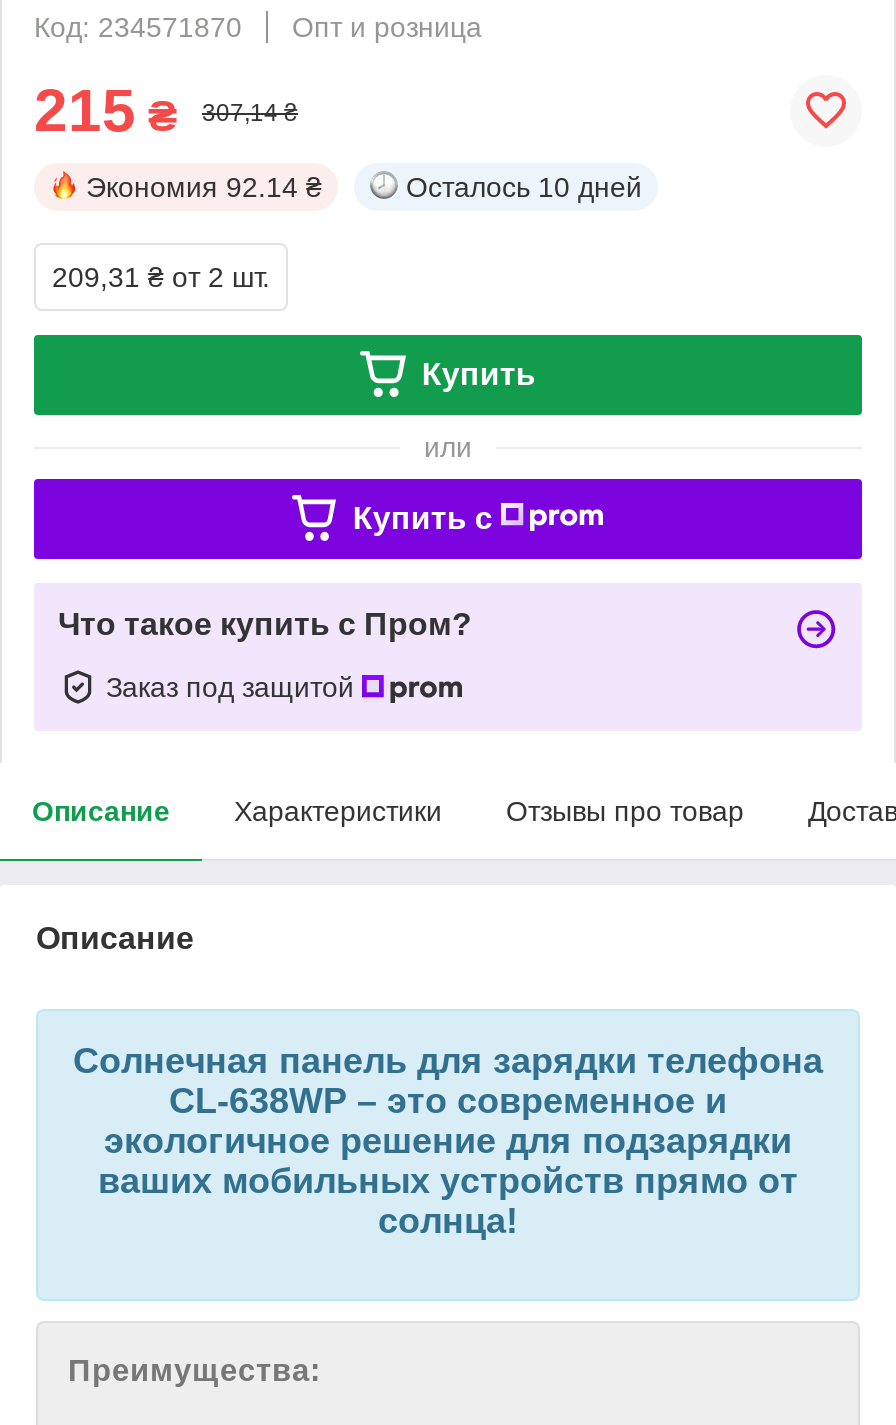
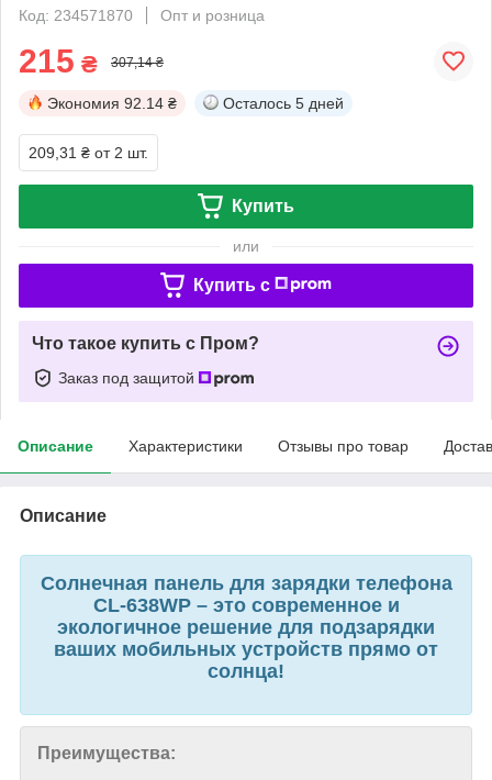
- Осталось 10 дней
+ Осталось 5 дней
